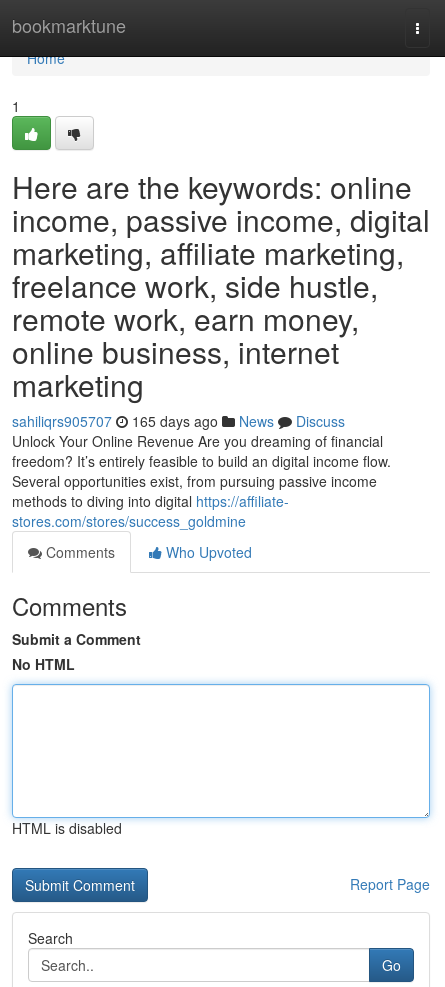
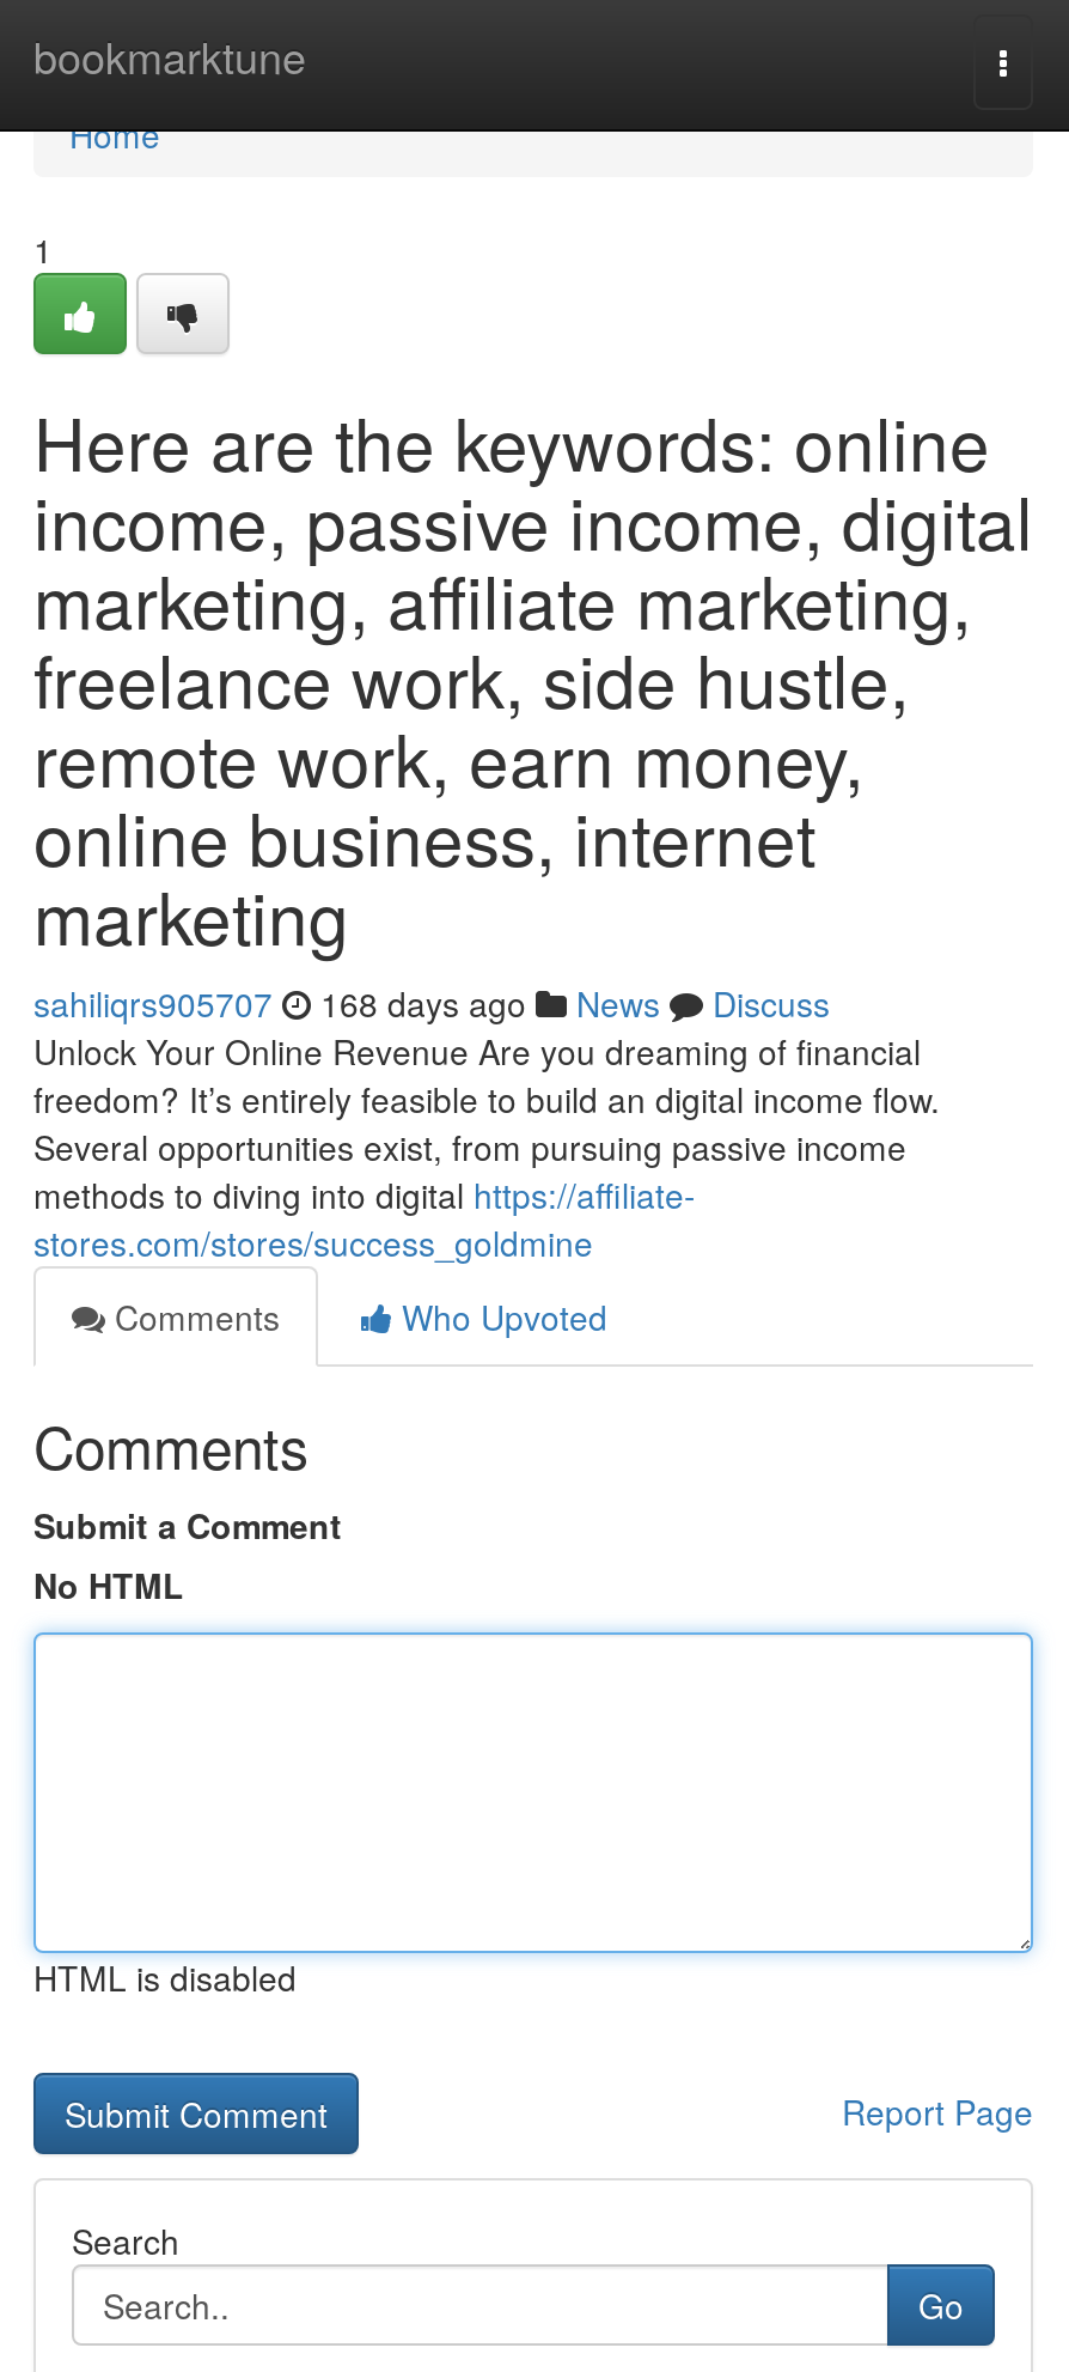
- sahiliqrs905707 165 days ago News Discuss
+ sahiliqrs905707 168 days ago News Discuss
